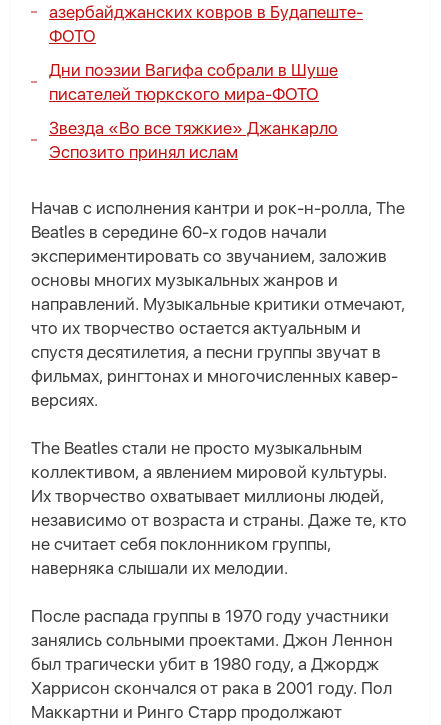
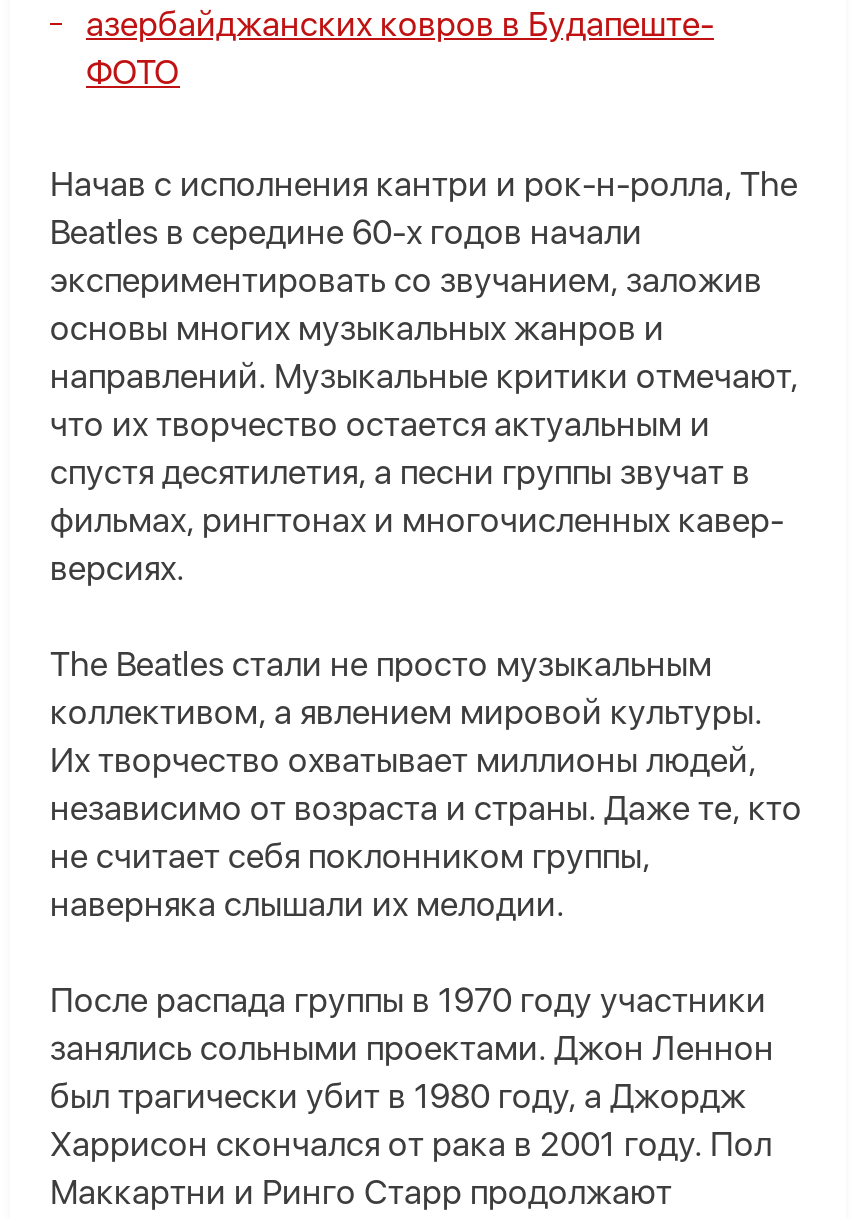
- Дни поэзии Вагифа собрали в Шуше
- писателей тюркского мира-ФОТО
- Звезда «Во все тяжкие» Джанкарло
- Эспозито принял ислам
